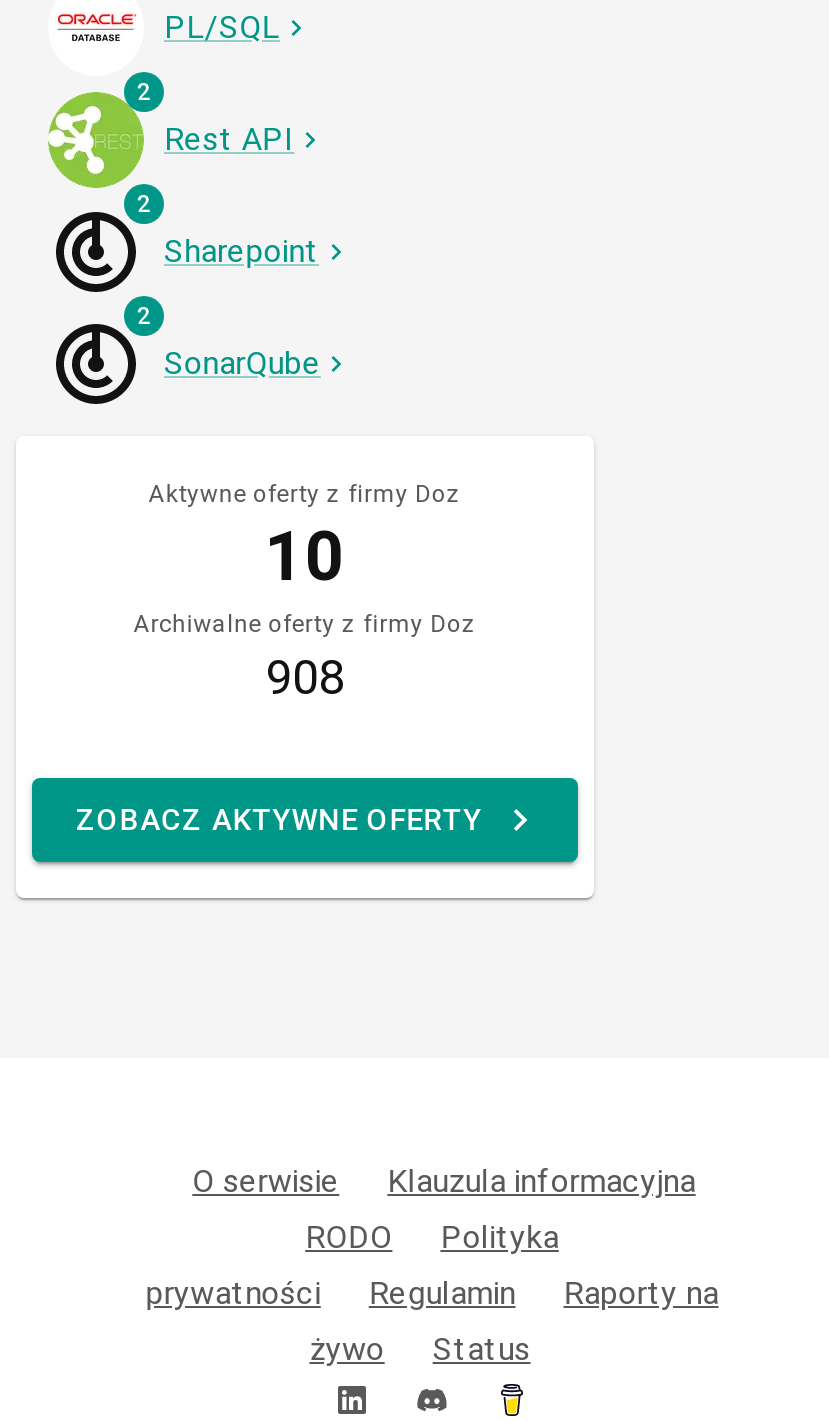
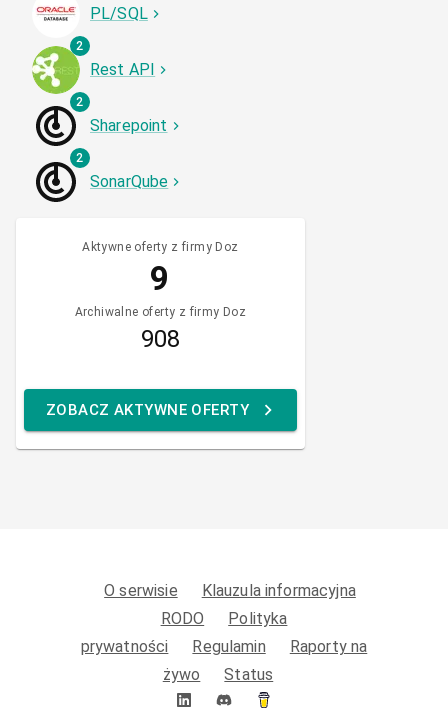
- 10
+ 9
